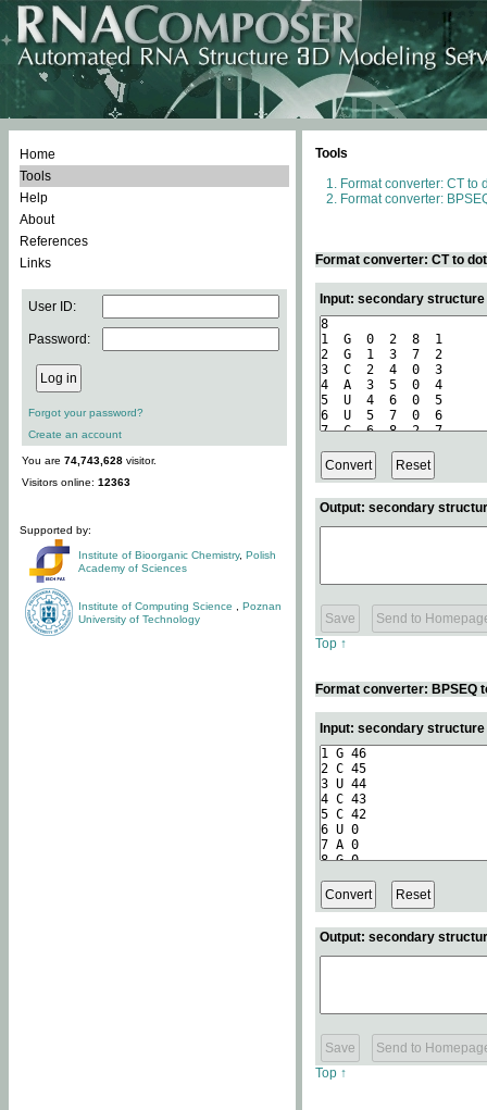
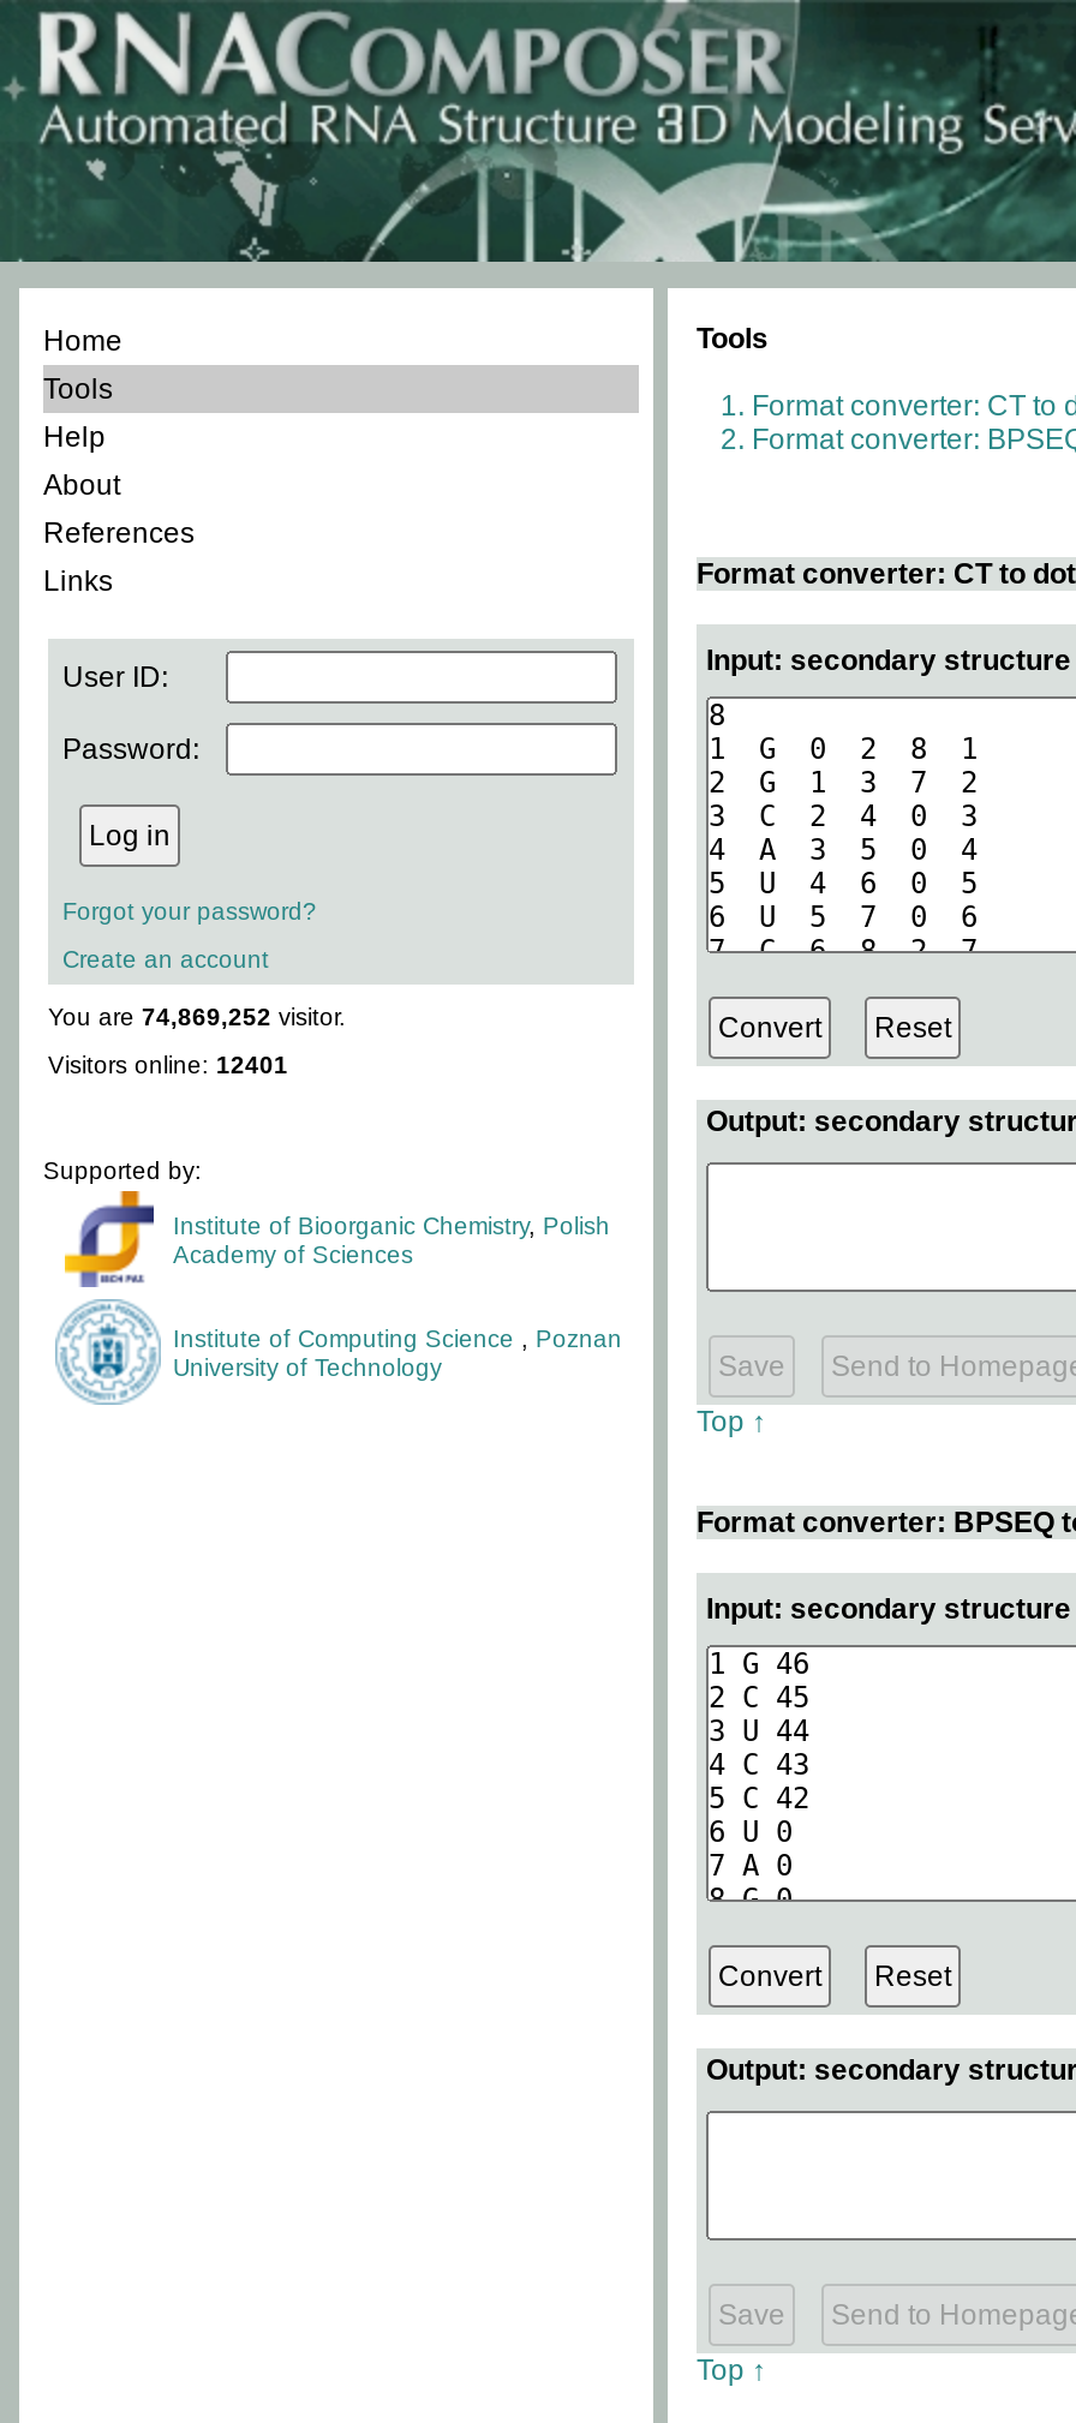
- You are 74,743,628 visitor.
+ You are 74,869,252 visitor.

- Visitors online: 12363
+ Visitors online: 12401
